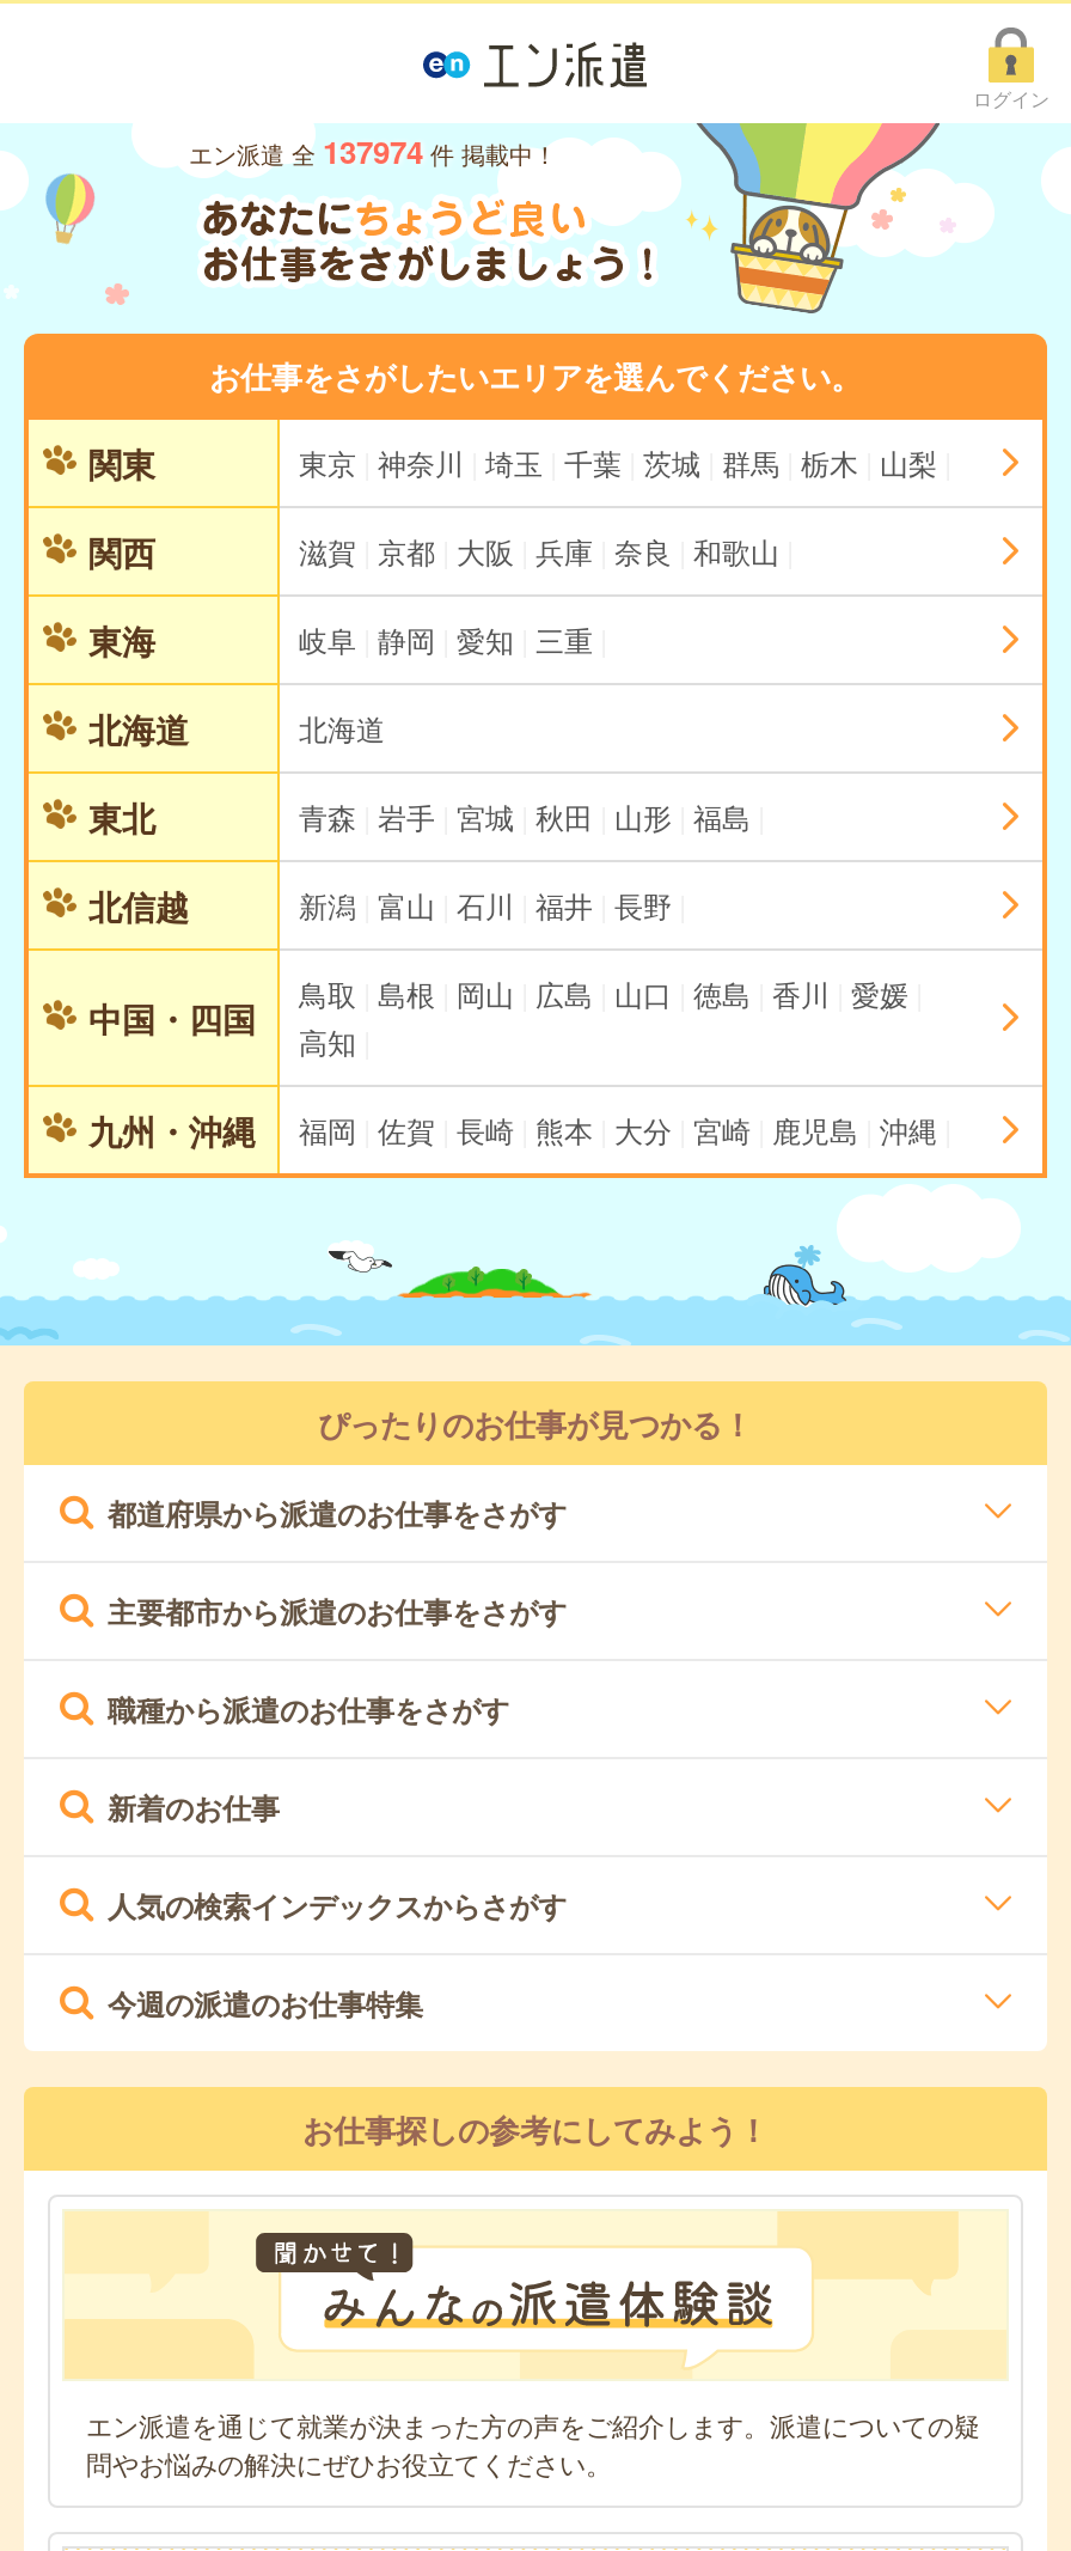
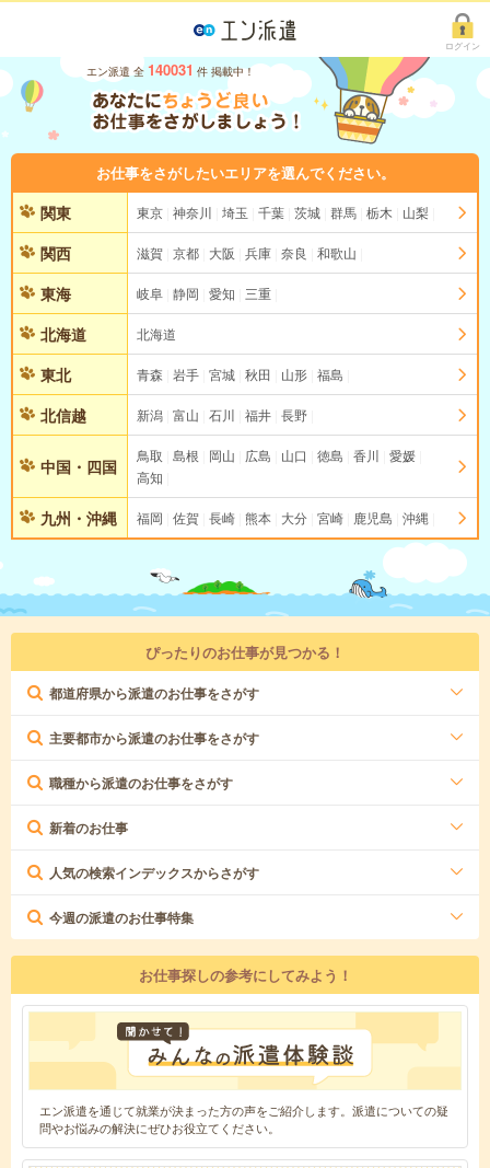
- エン派遣 全 137974 件 掲載中！
+ エン派遣 全 140031 件 掲載中！
